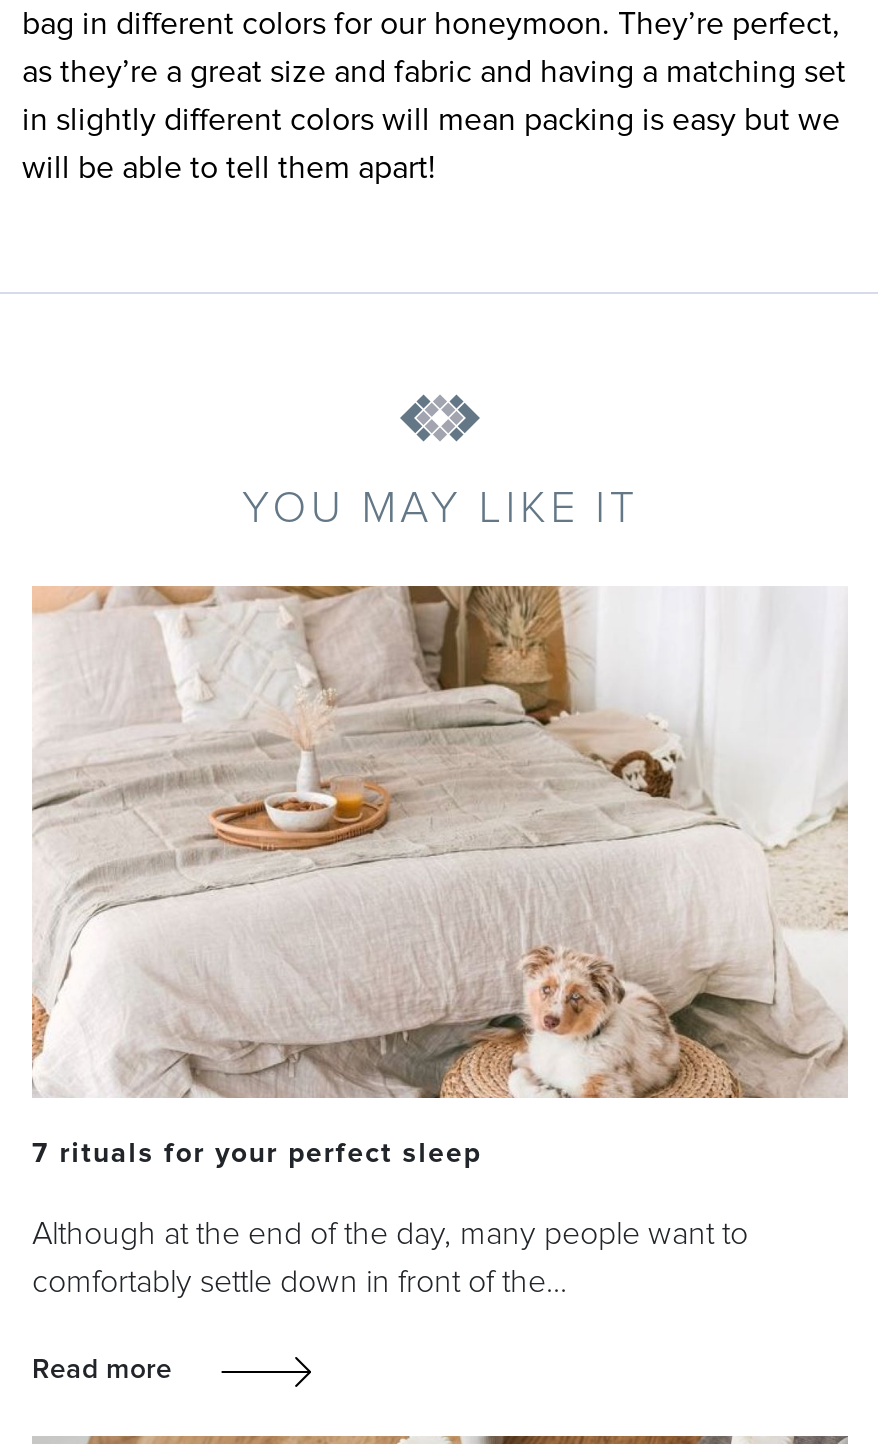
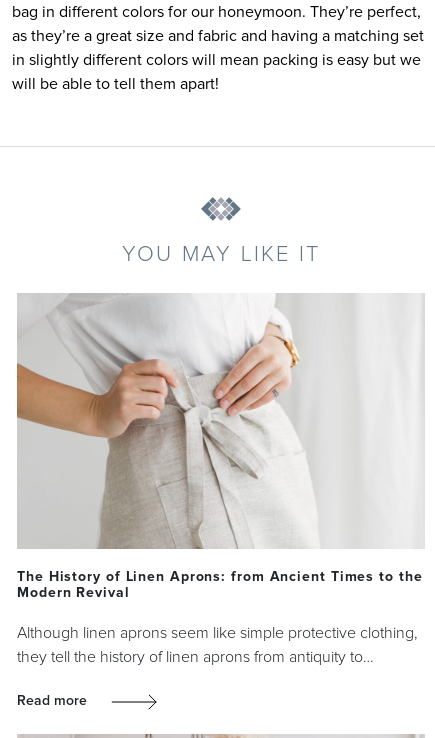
- [image]
- 7 rituals for your perfect sleep
+ [image]
+ The History of Linen Aprons: from Ancient Times to the
+ Modern Revival

- Although at the end of the day, many people want to
+ Although linen aprons seem like simple protective clothing,

- comfortably settle down in front of the…
+ they tell the history of linen aprons from antiquity to…
